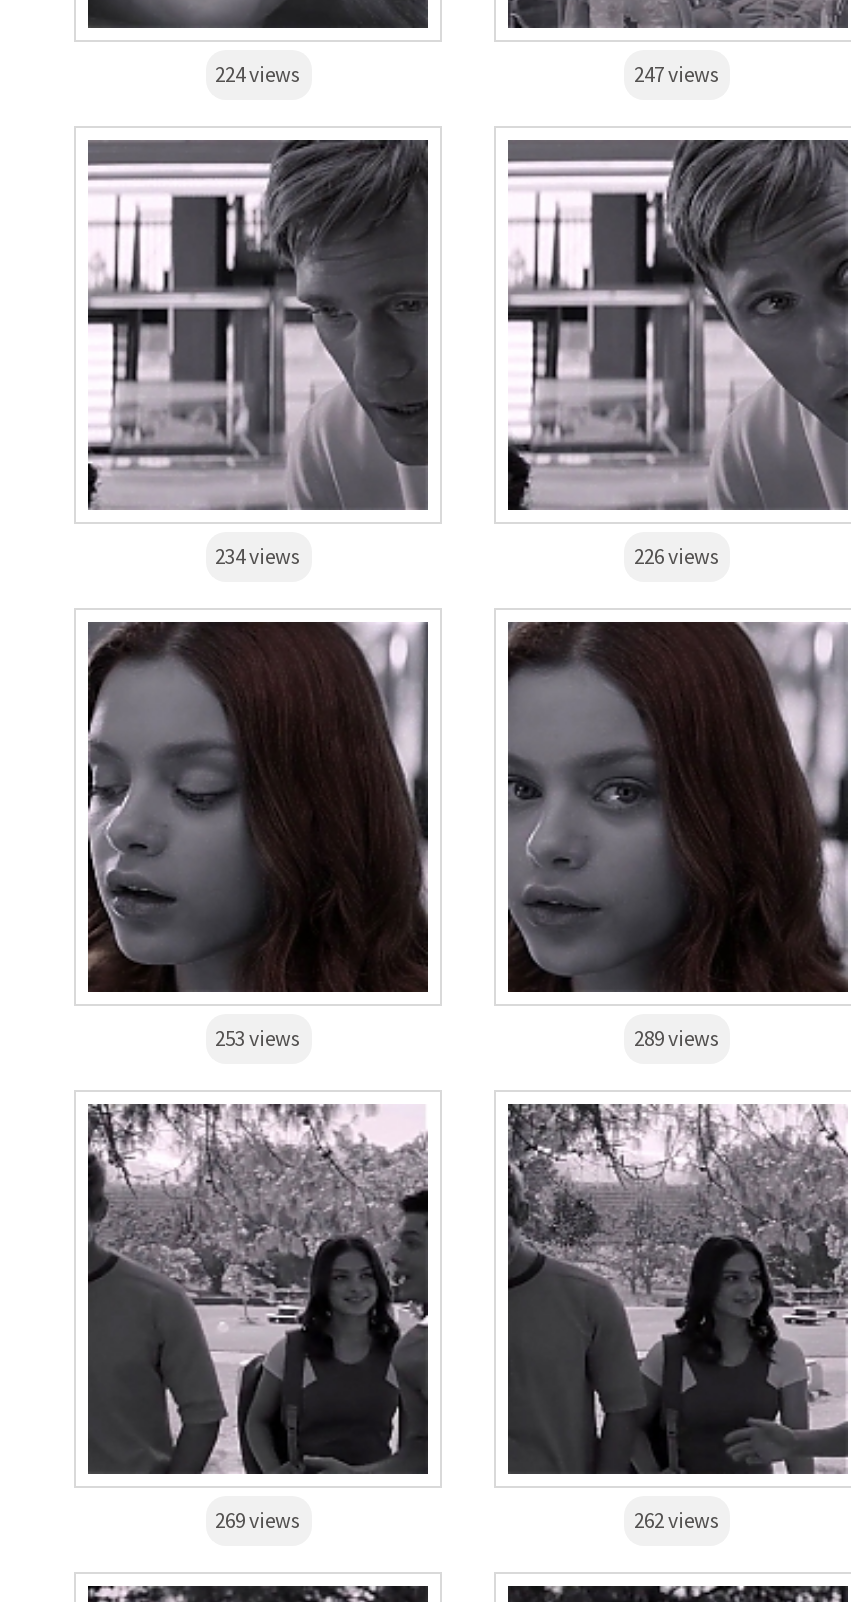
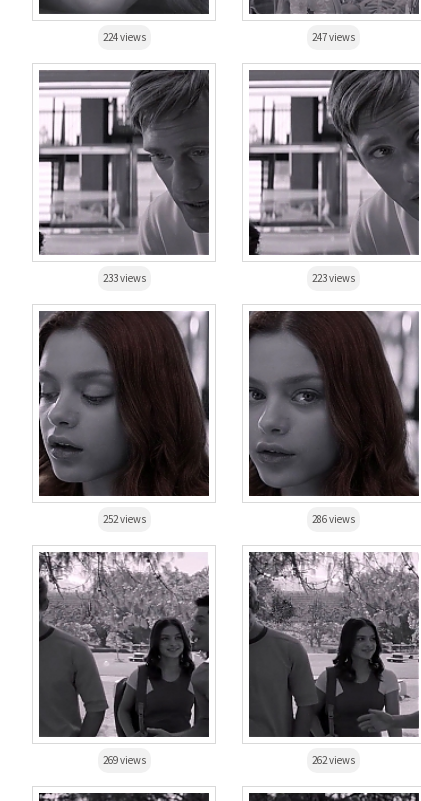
- 234 views
+ 233 views

- 226 views
+ 223 views

- 253 views
+ 252 views

- 289 views
+ 286 views
